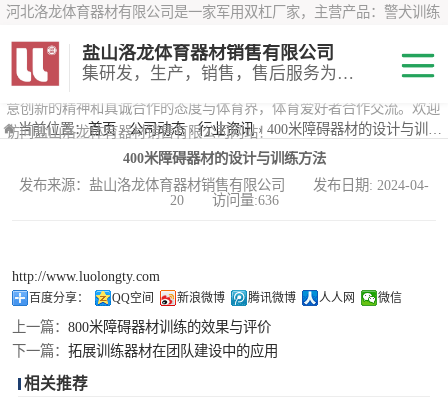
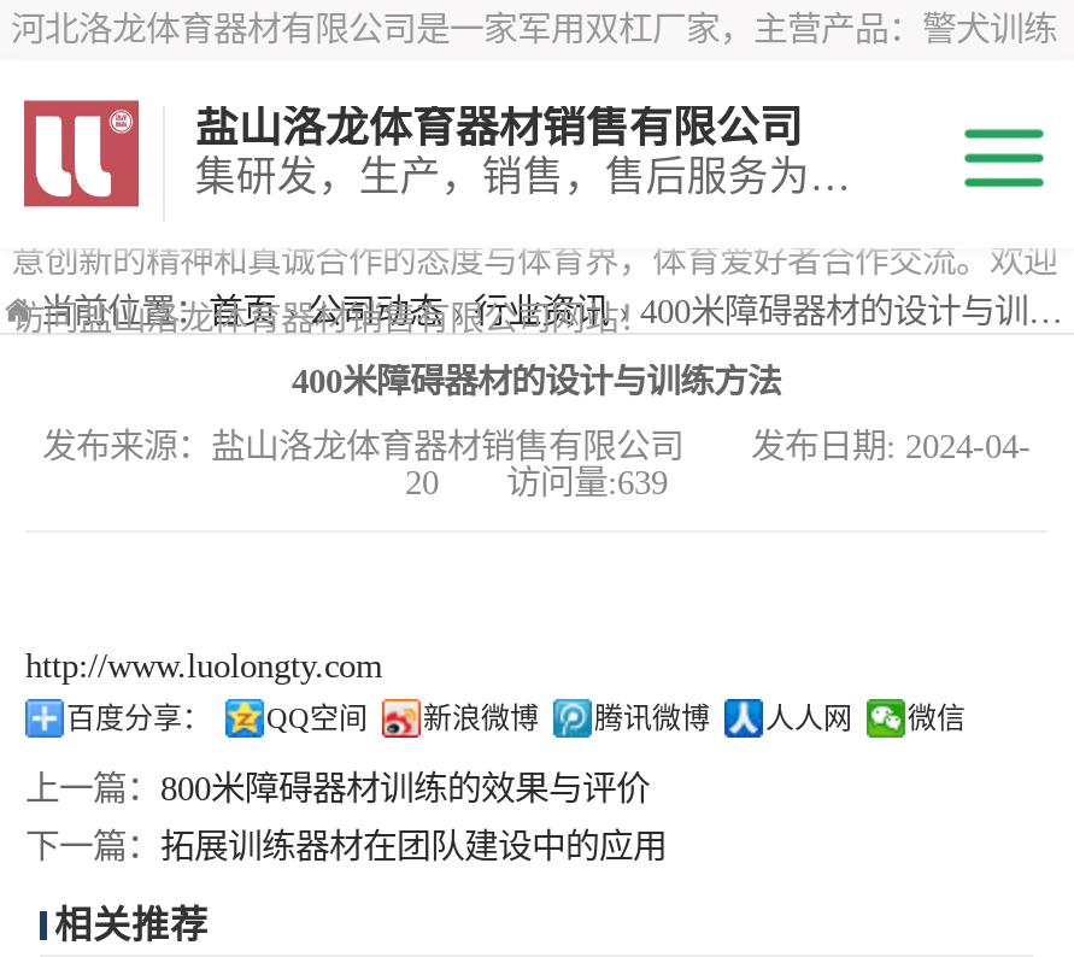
- 20 访问量:636
+ 20 访问量:639
